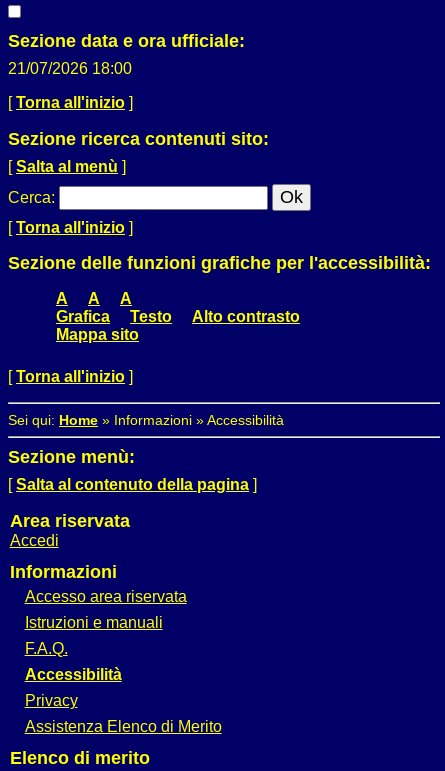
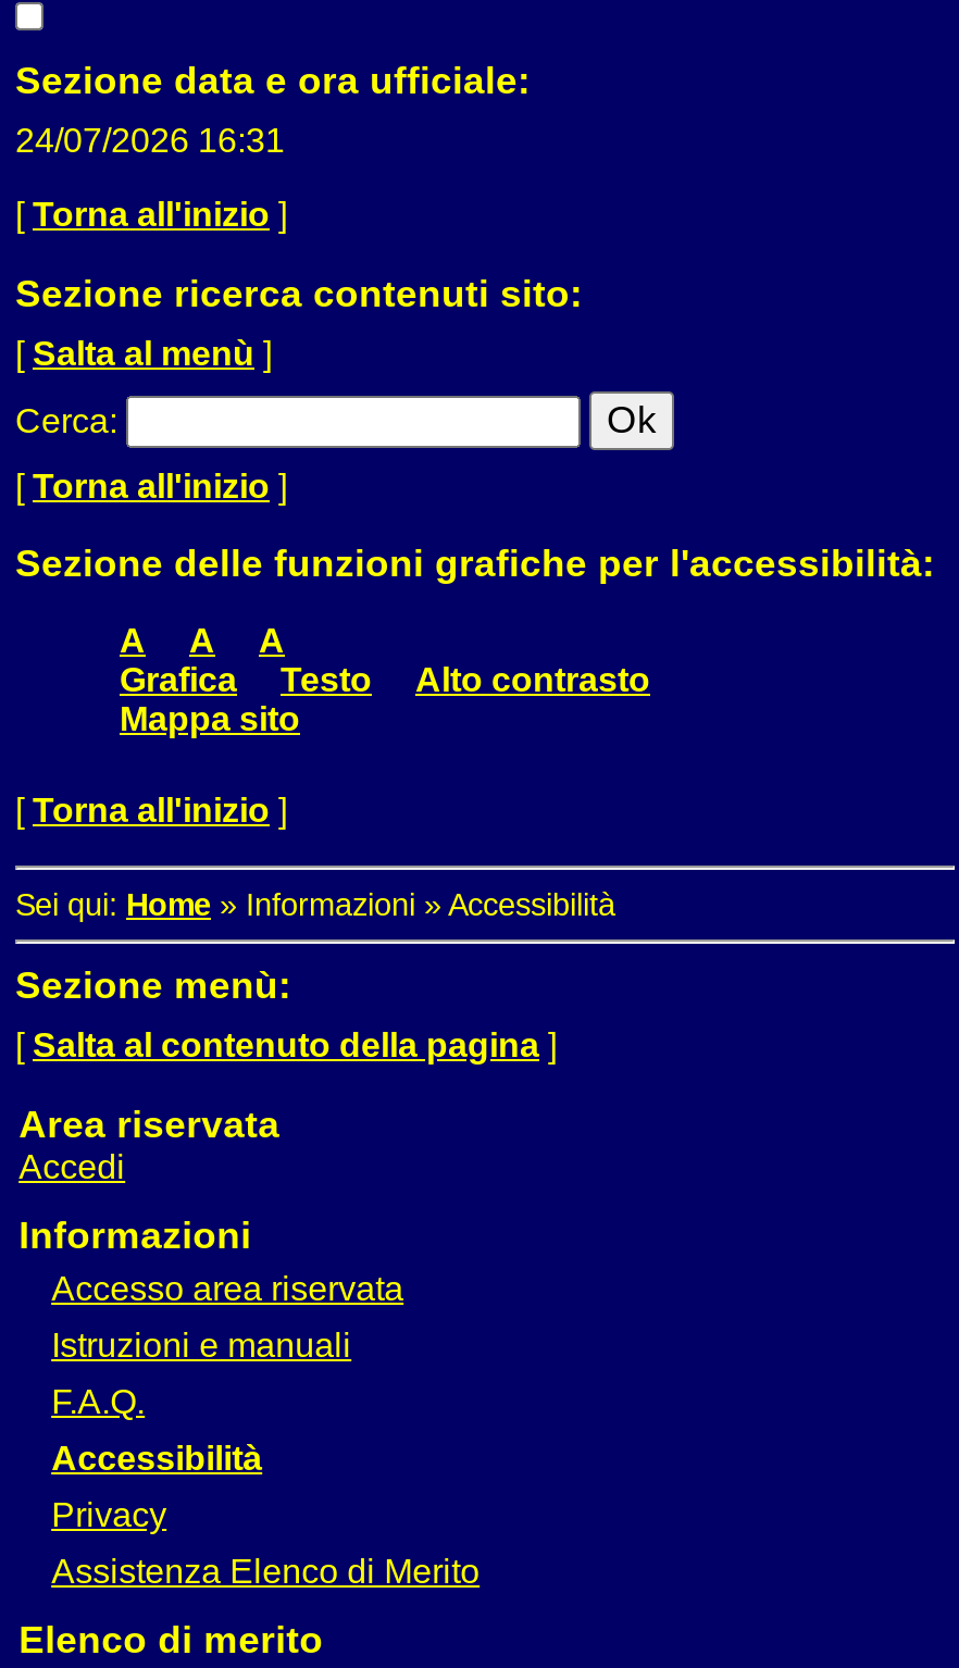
- 21/07/2026 18:00
+ 24/07/2026 16:31
